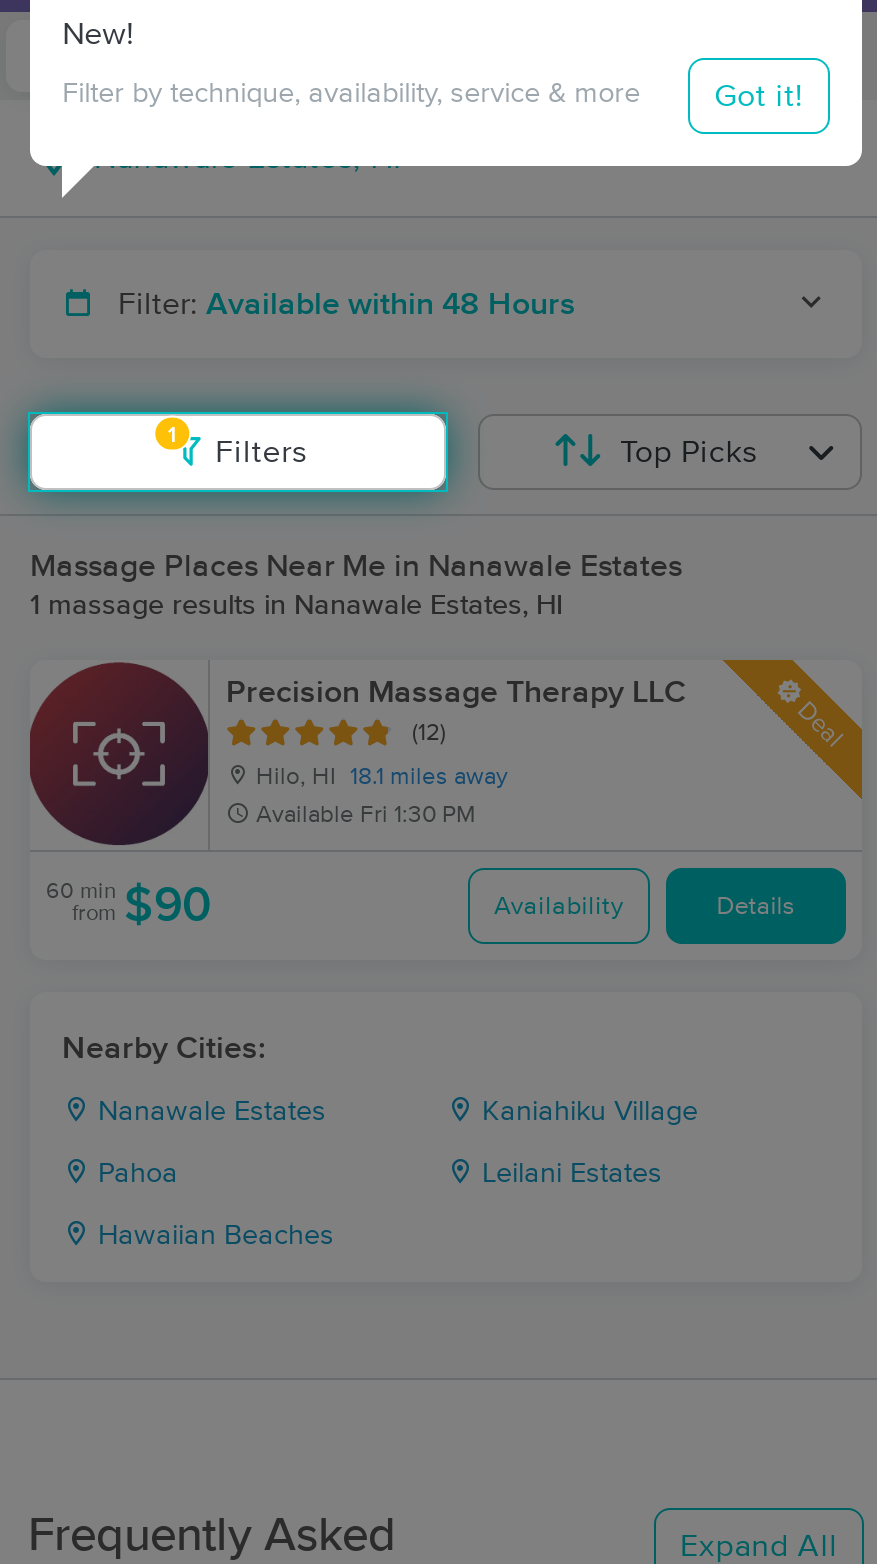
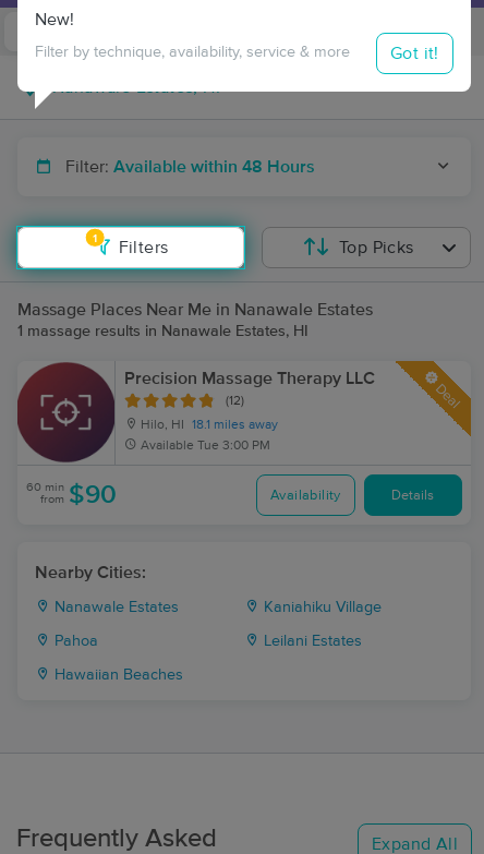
- Available Fri 1:30 PM
+ Available Tue 3:00 PM
